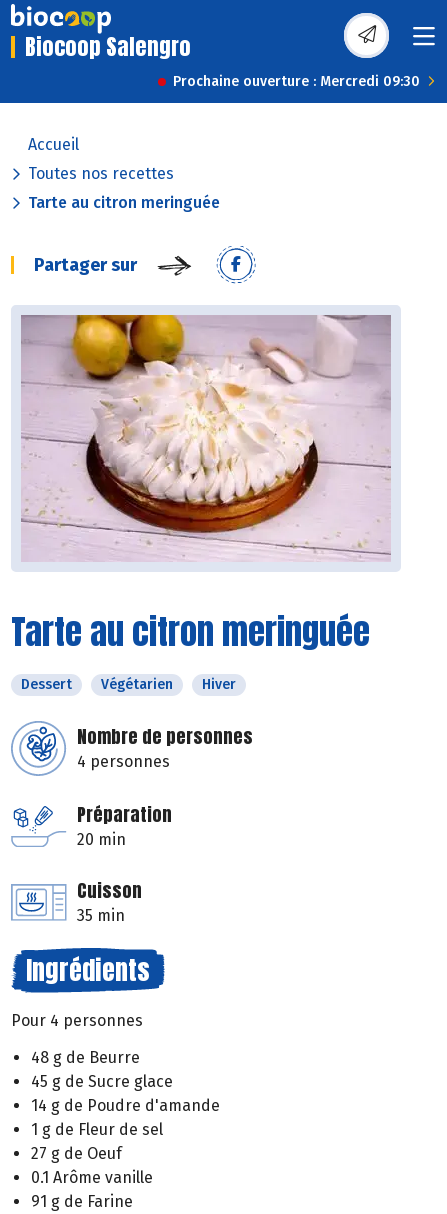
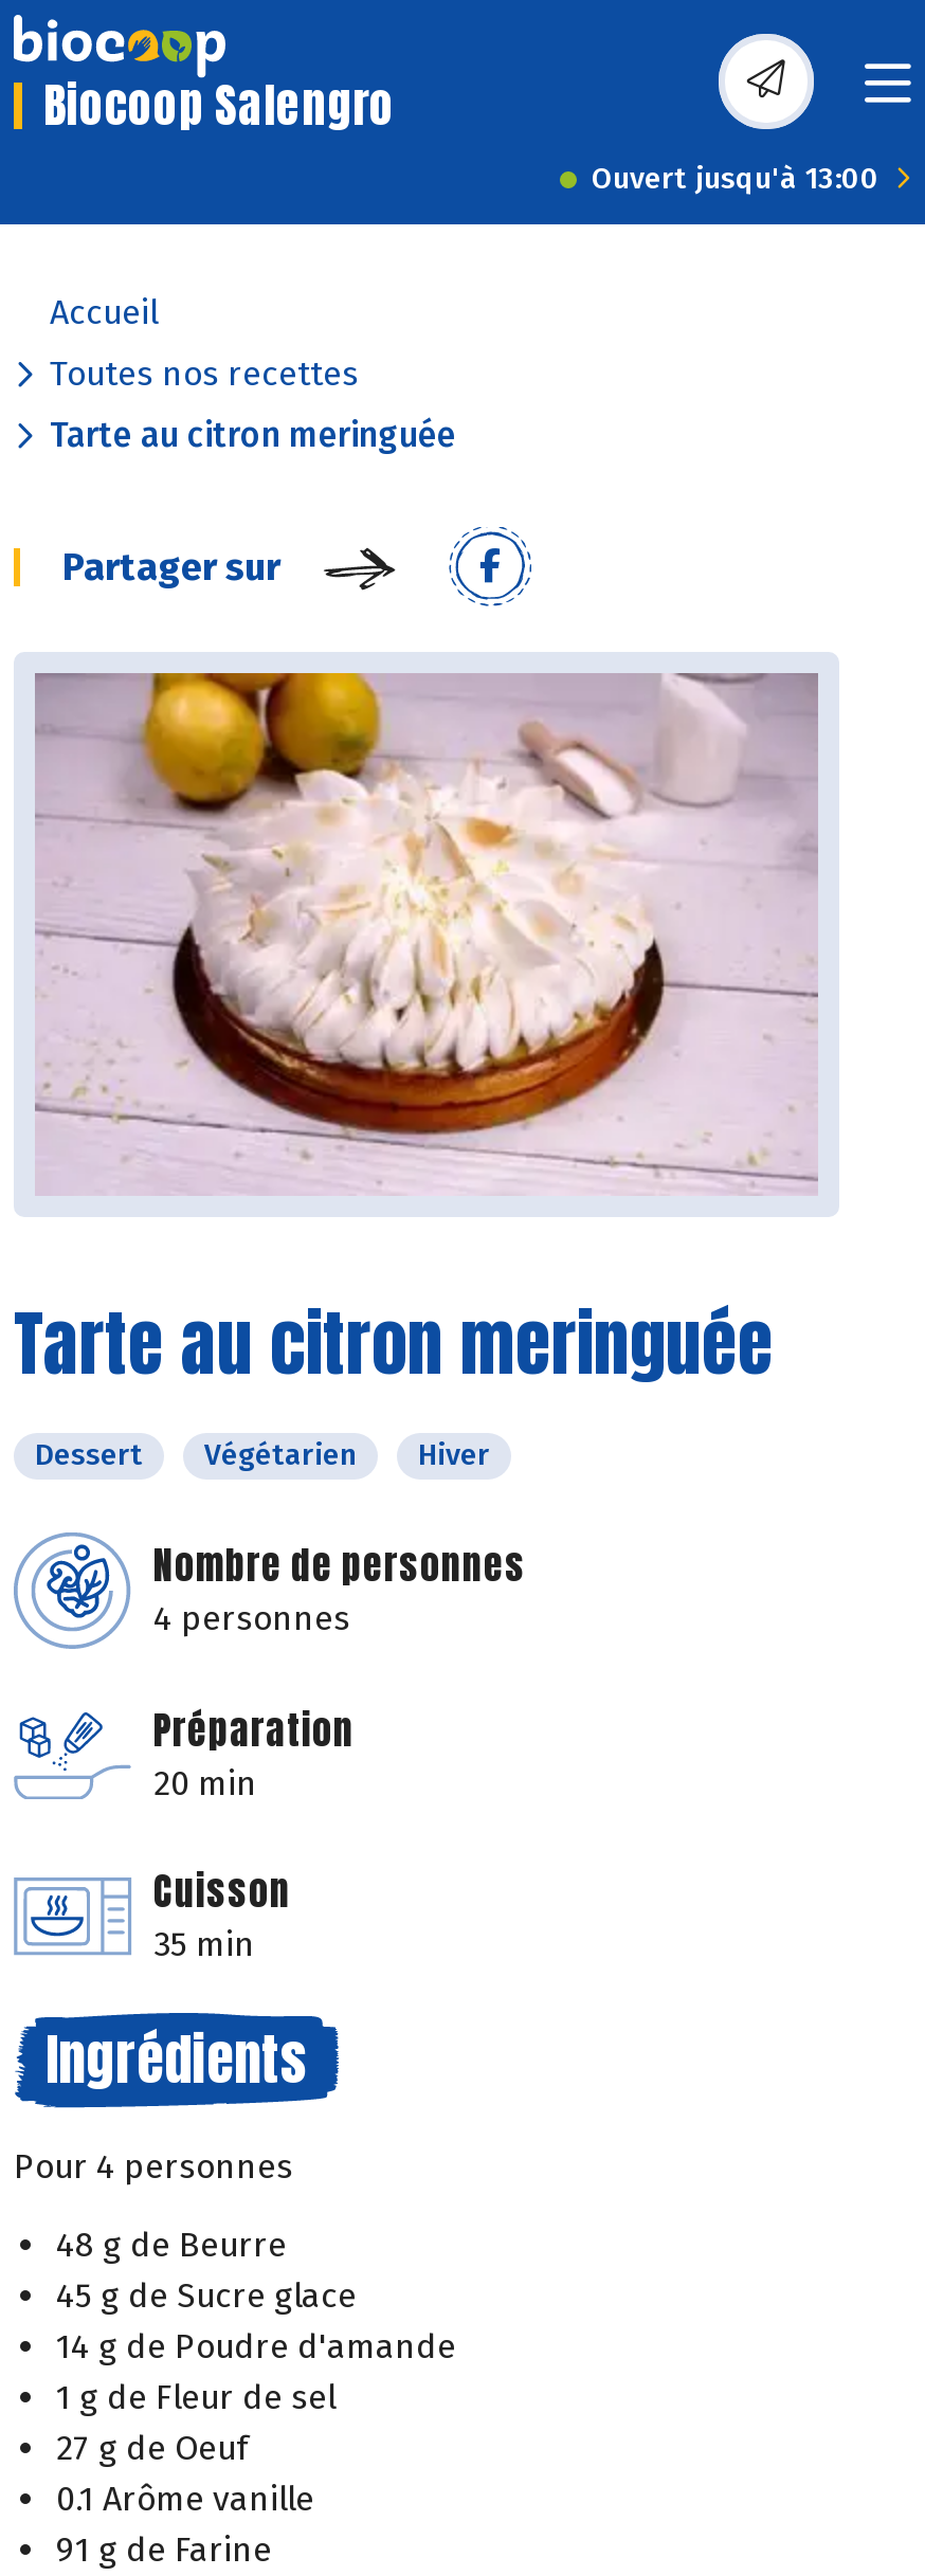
- Prochaine ouverture : Mercredi 09:30
+ Ouvert jusqu'à 13:00
